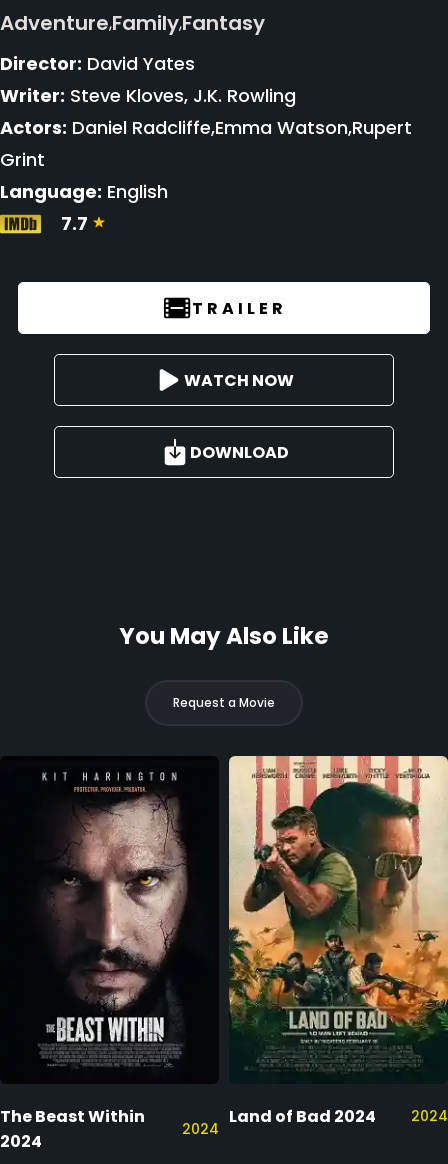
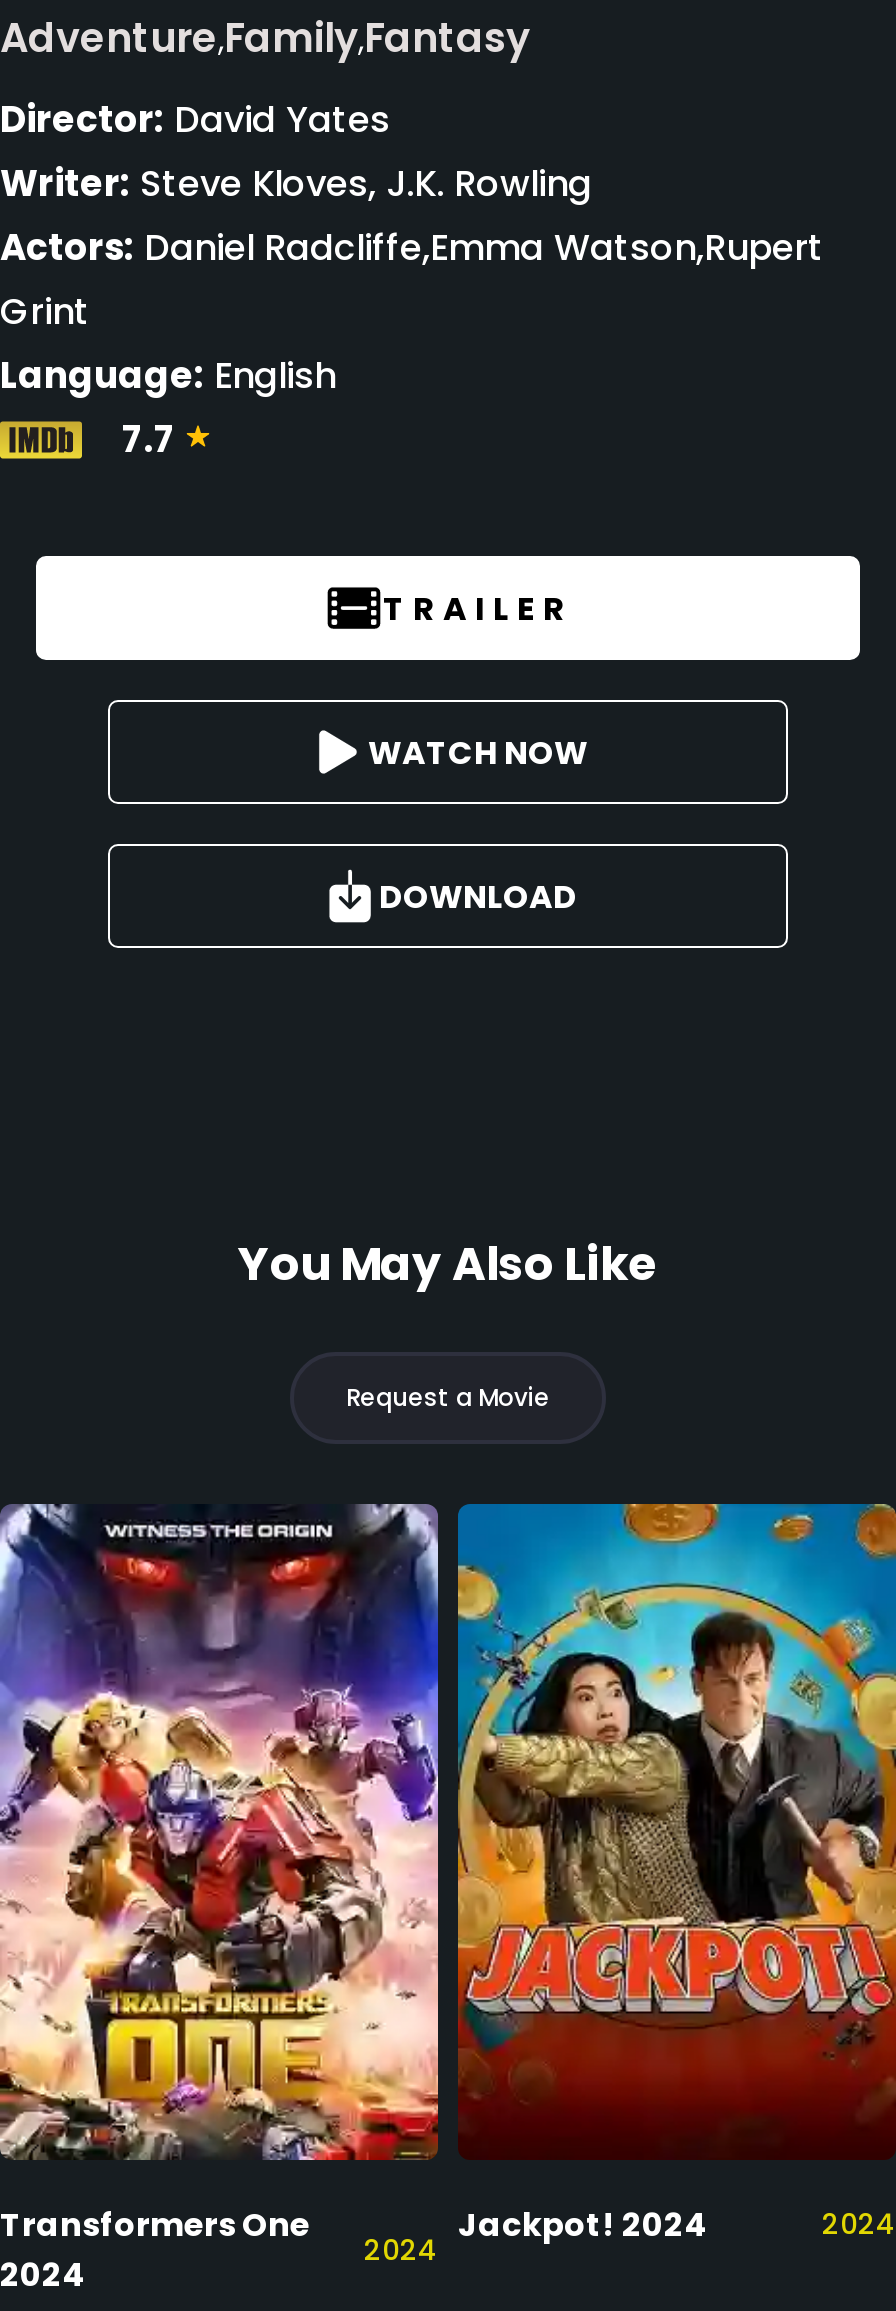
- [image]
- The Beast Within
+ [image]
+ Transformers One

- [image]
- Land of Bad 2024
+ [image]
+ Jackpot! 2024
